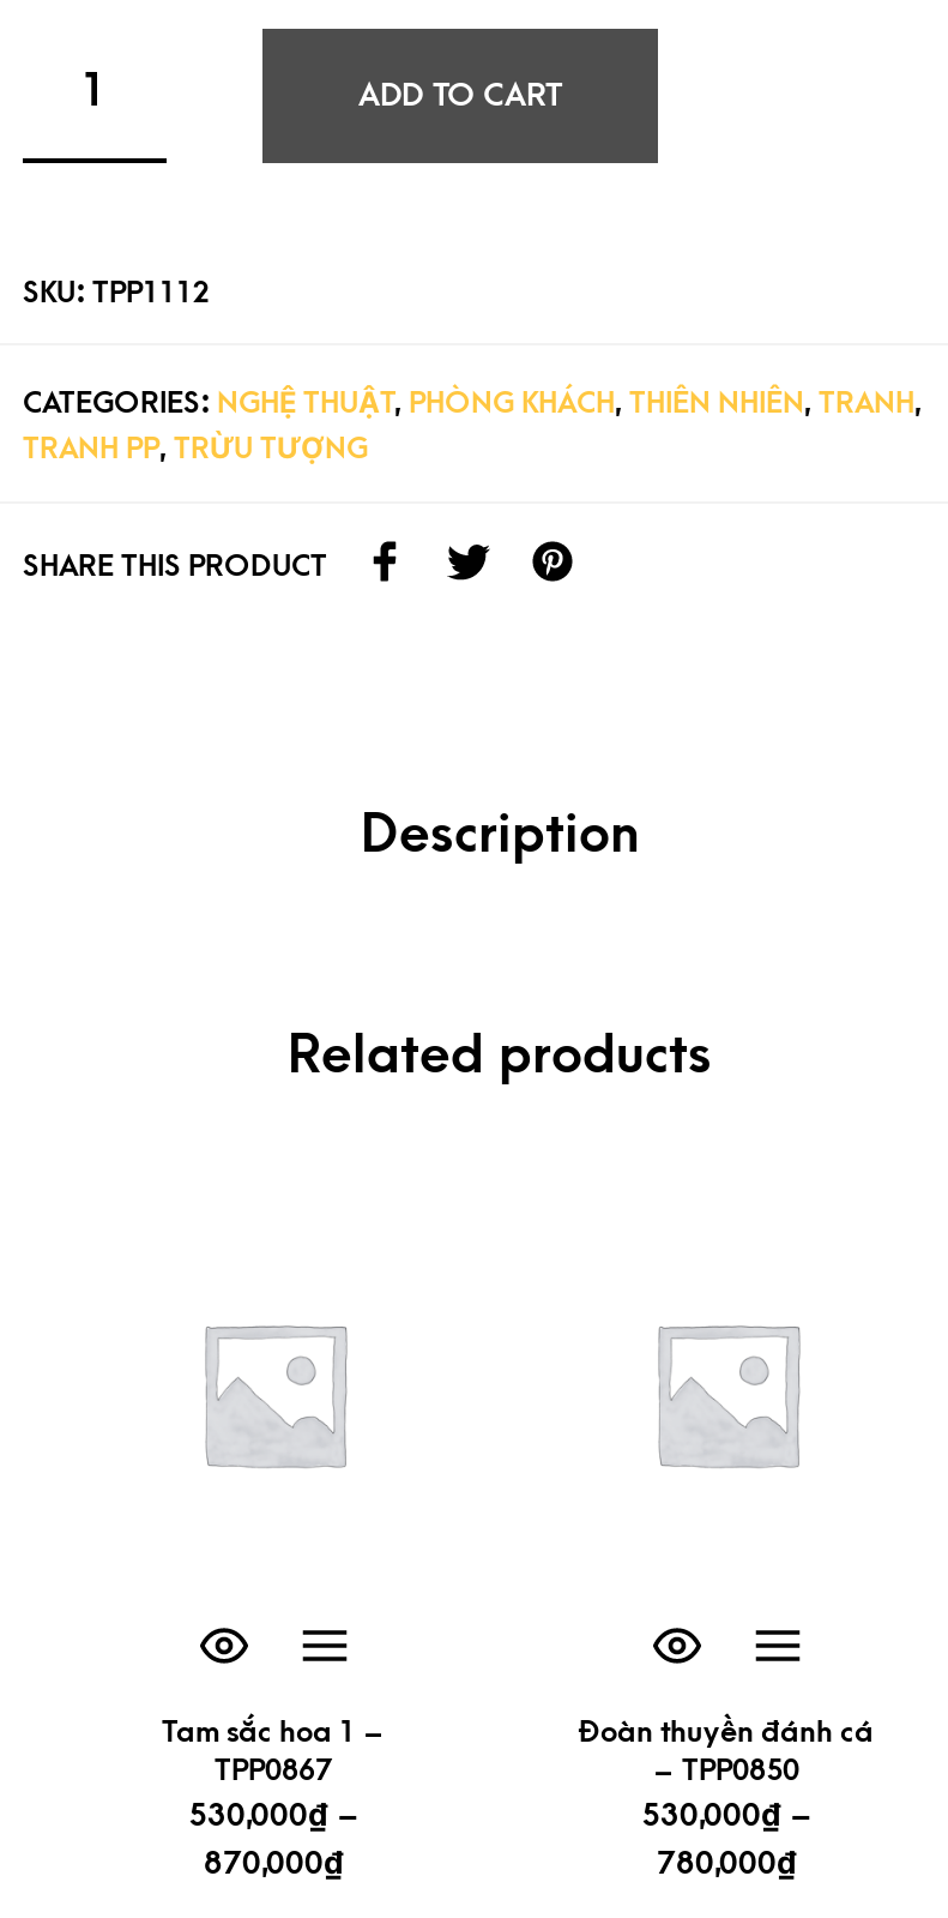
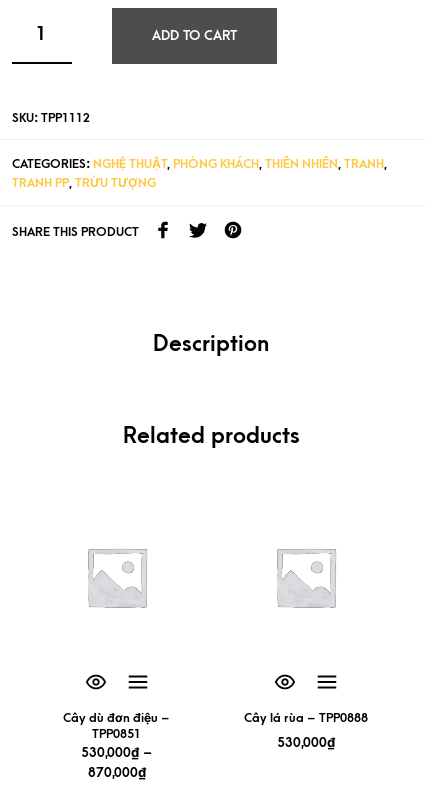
- Tam sắc hoa 1 –
- TPP0867
+ Cây dù đơn điệu –
+ TPP0851

- Đoàn thuyền đánh cá
- – TPP0850
- 530,000₫ –
- 780,000₫
+ Cây lá rùa – TPP0888
+ 530,000₫
